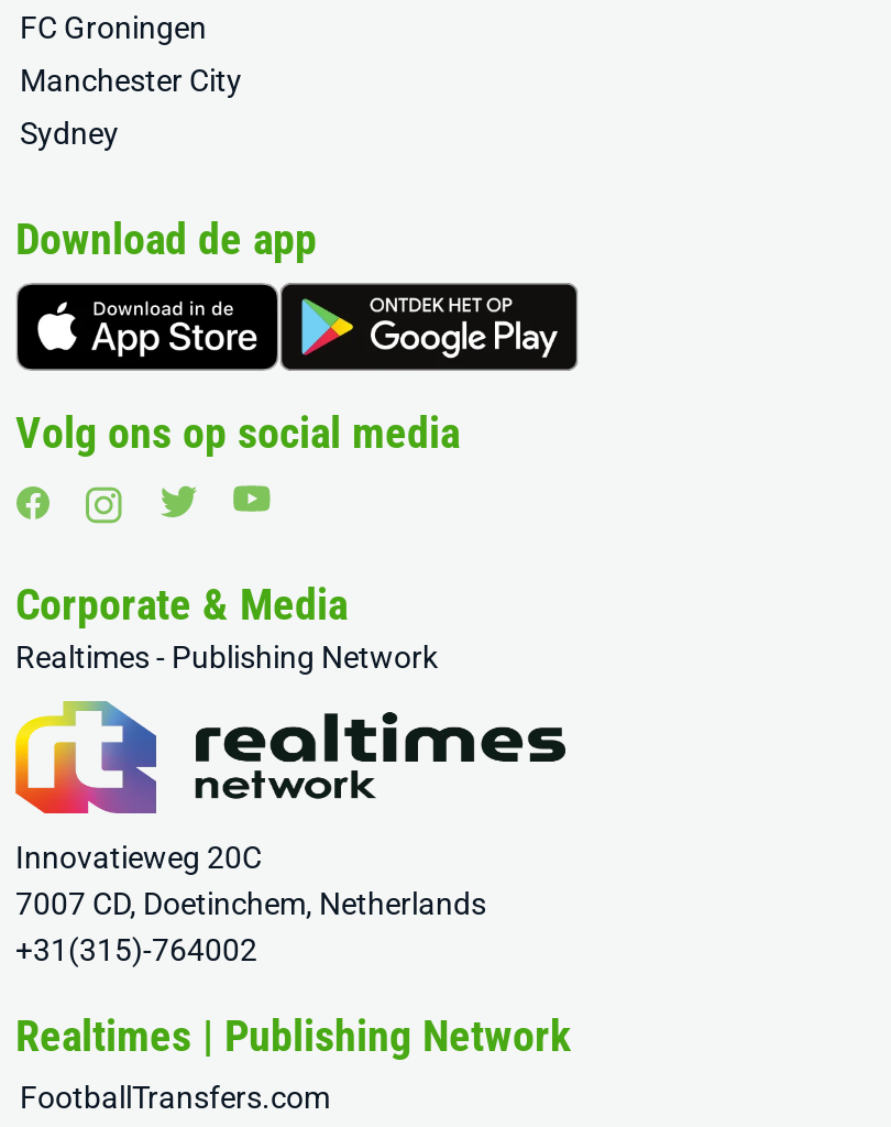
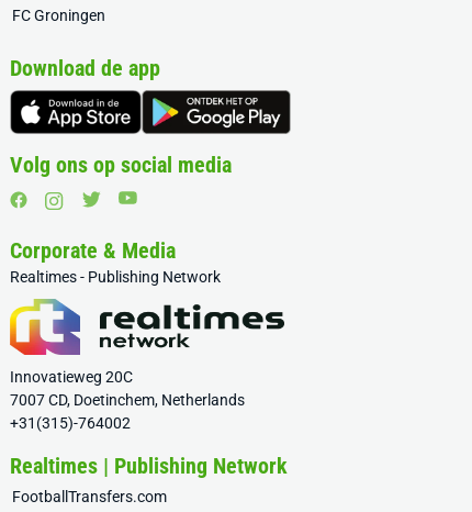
- Manchester City
- Sydney
